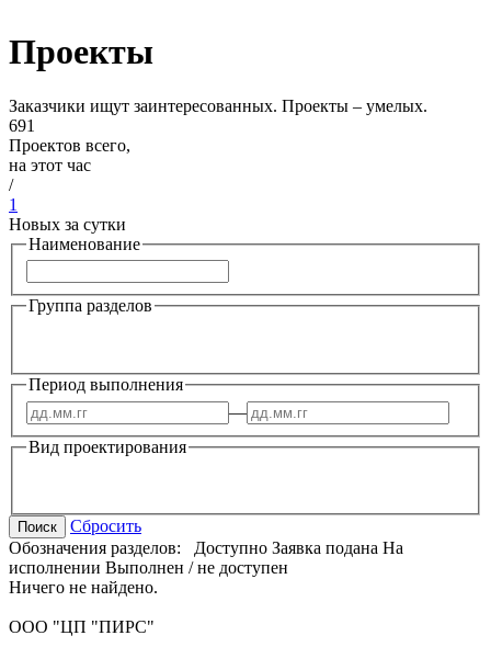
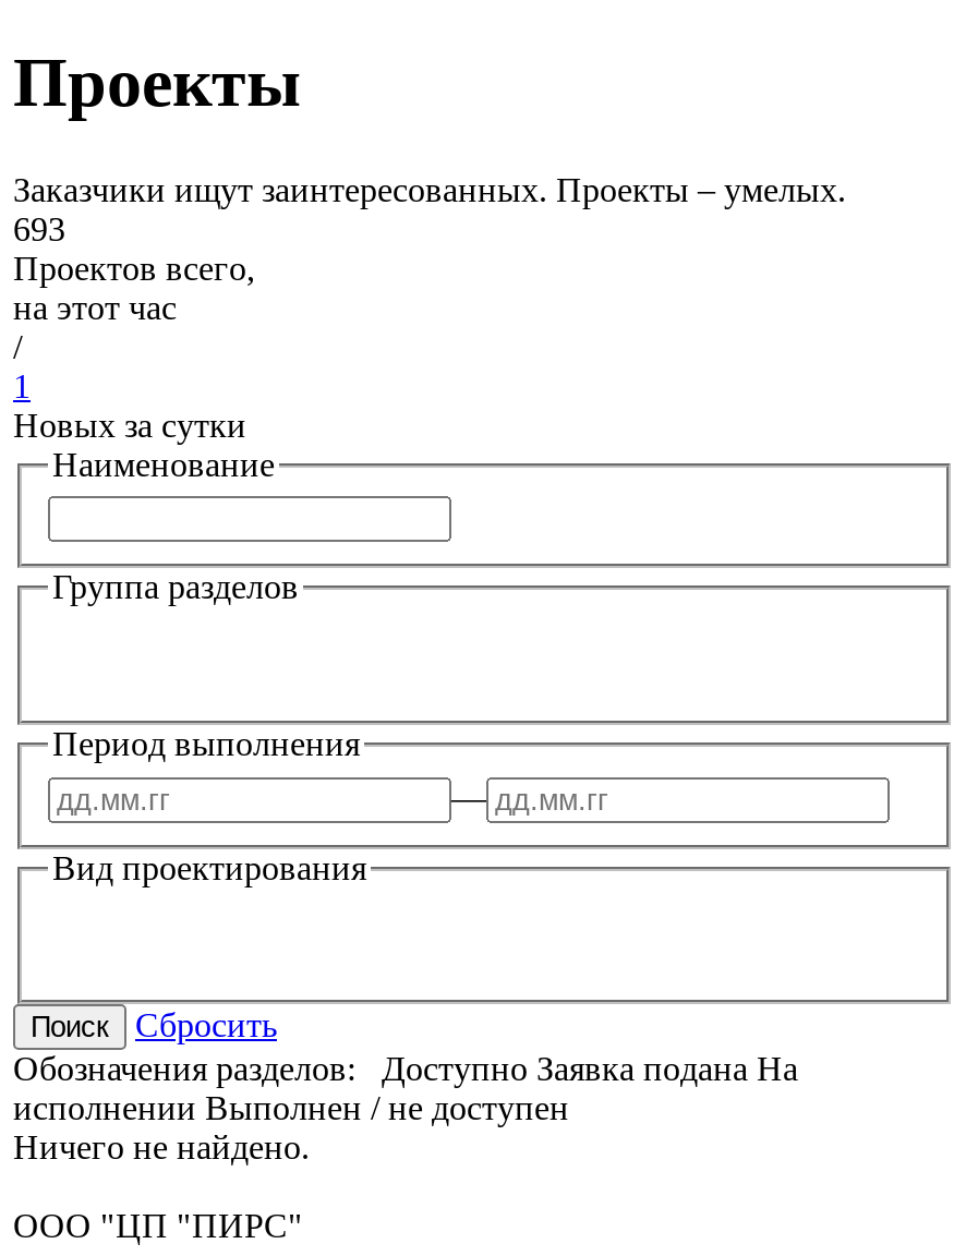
- 691
+ 693
